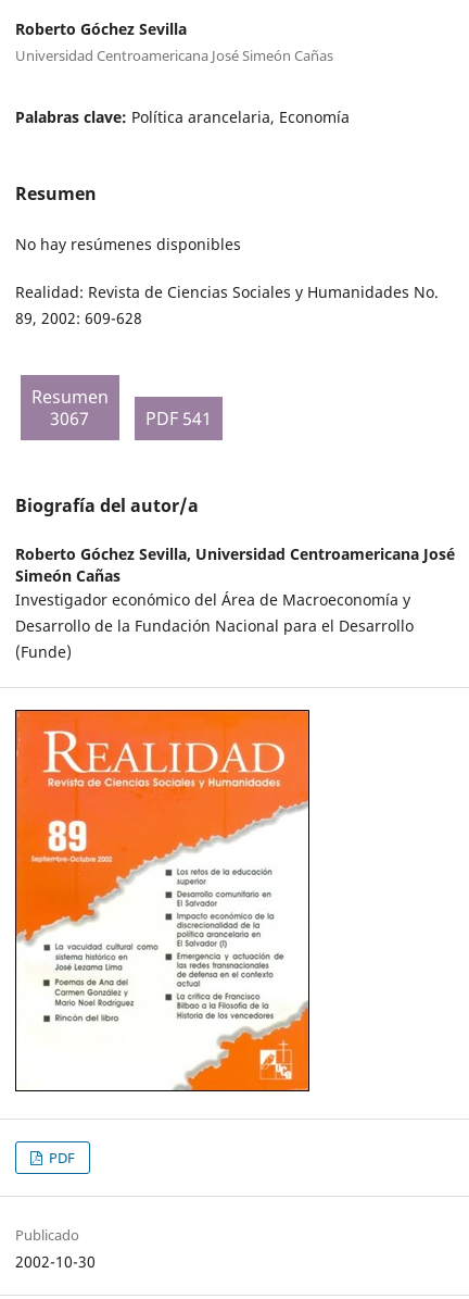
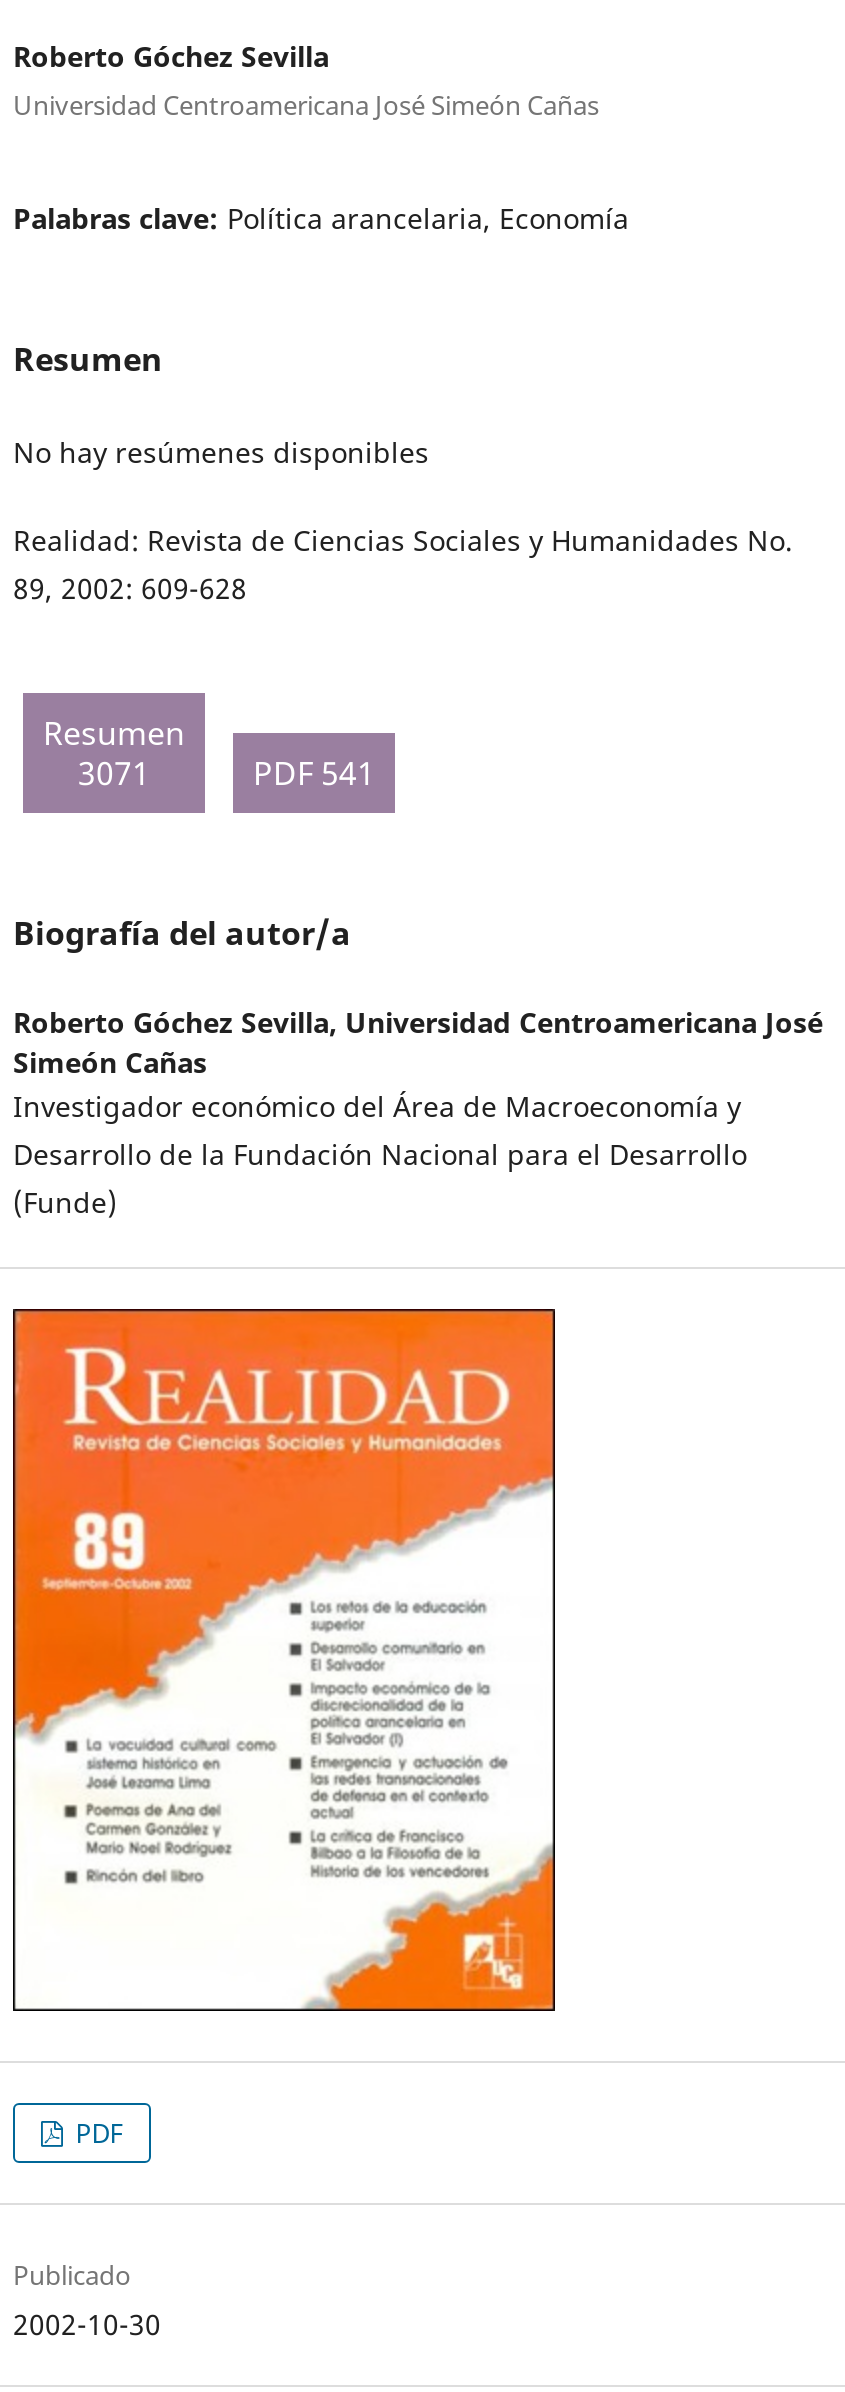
- 3067
+ 3071
